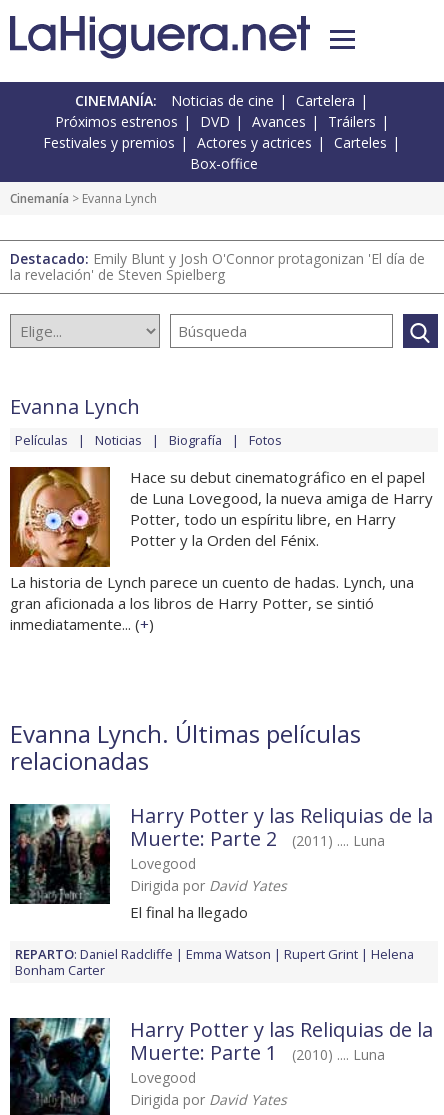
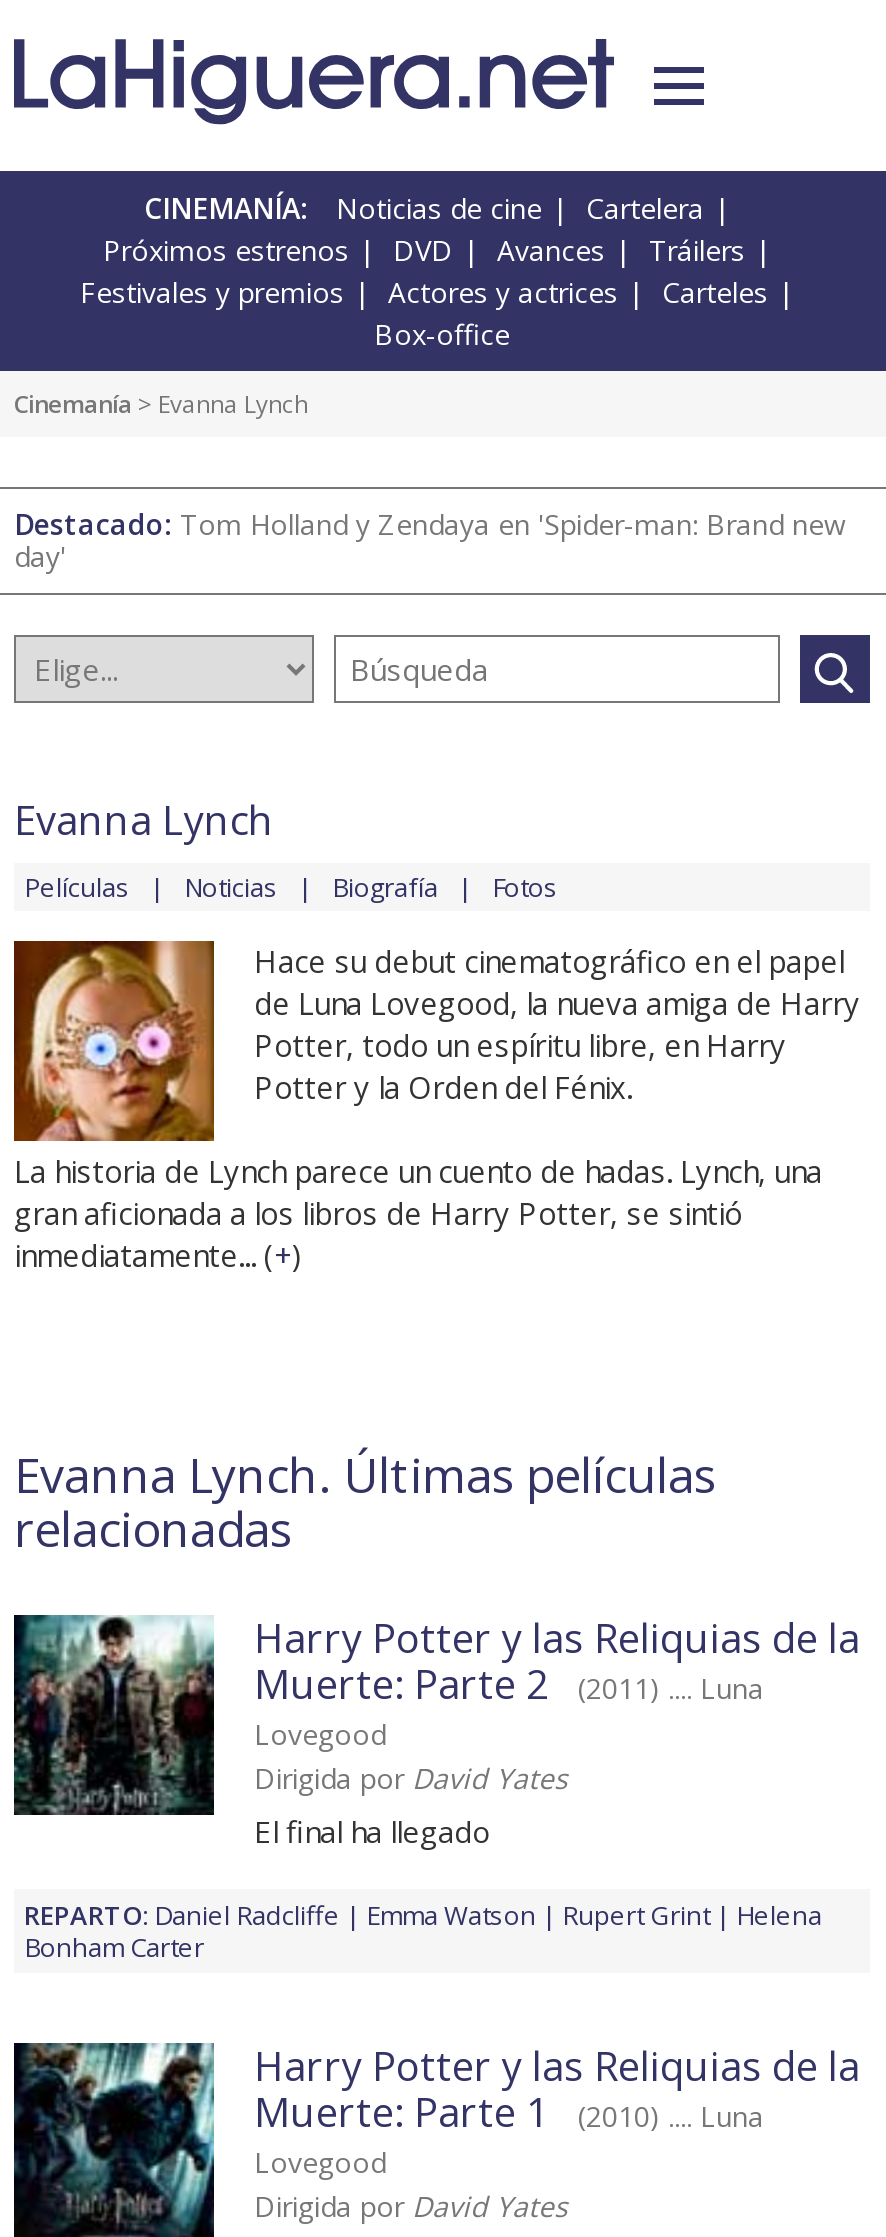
- Destacado: Emily Blunt y Josh O'Connor protagonizan 'El día de
- la revelación' de Steven Spielberg
+ Destacado: Tom Holland y Zendaya en 'Spider-man: Brand new
+ day'
